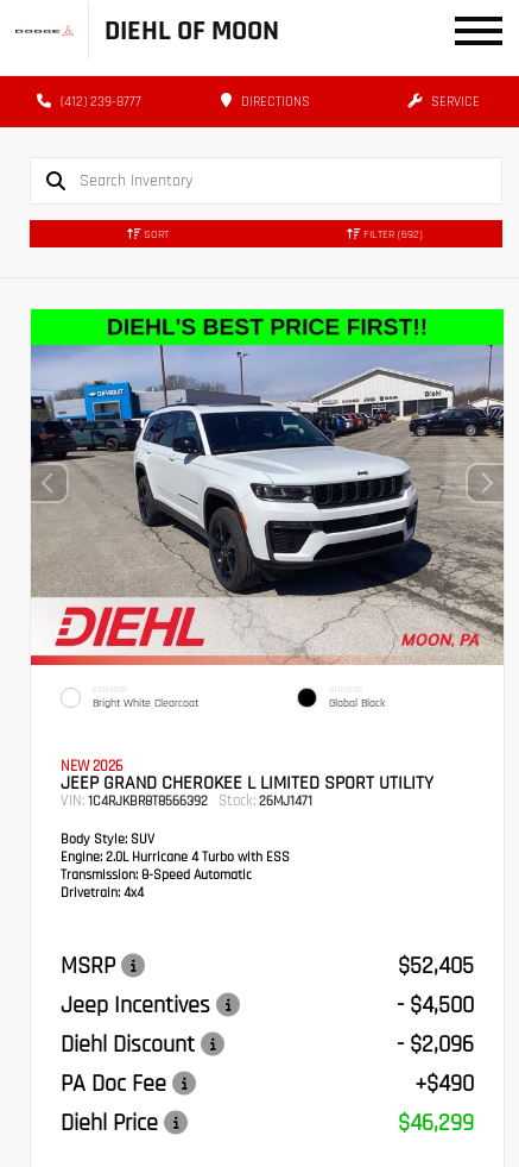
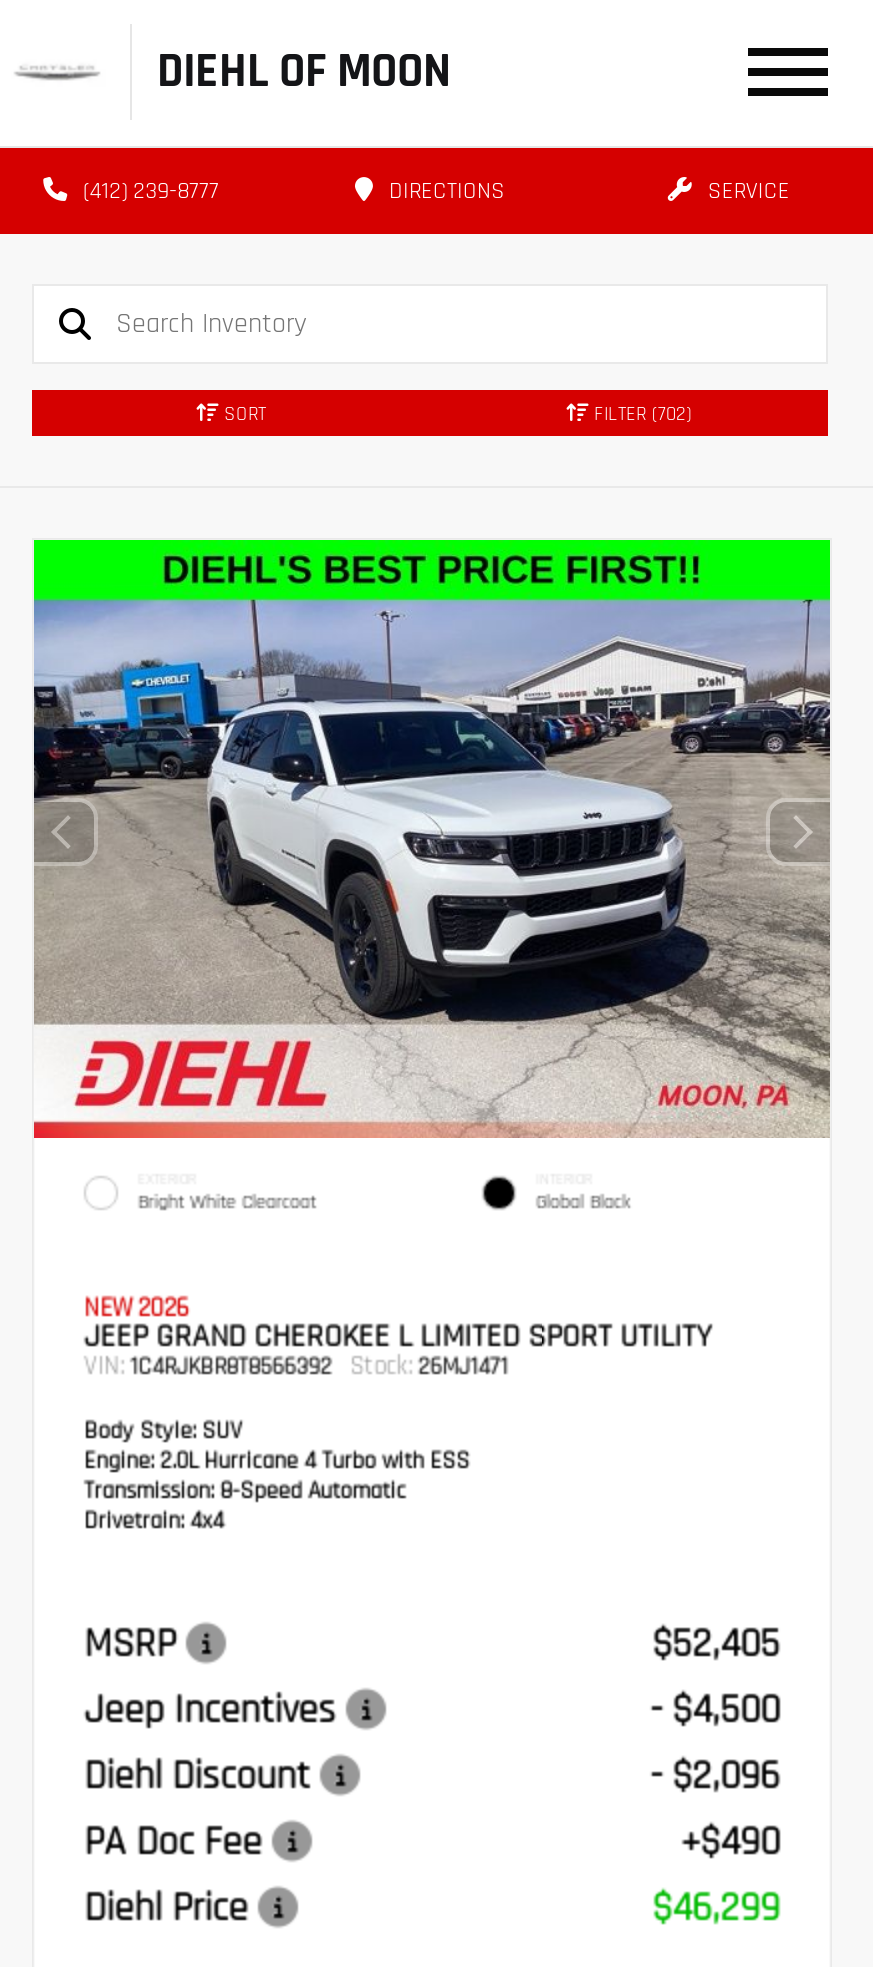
- FILTER (692)
+ FILTER (702)
